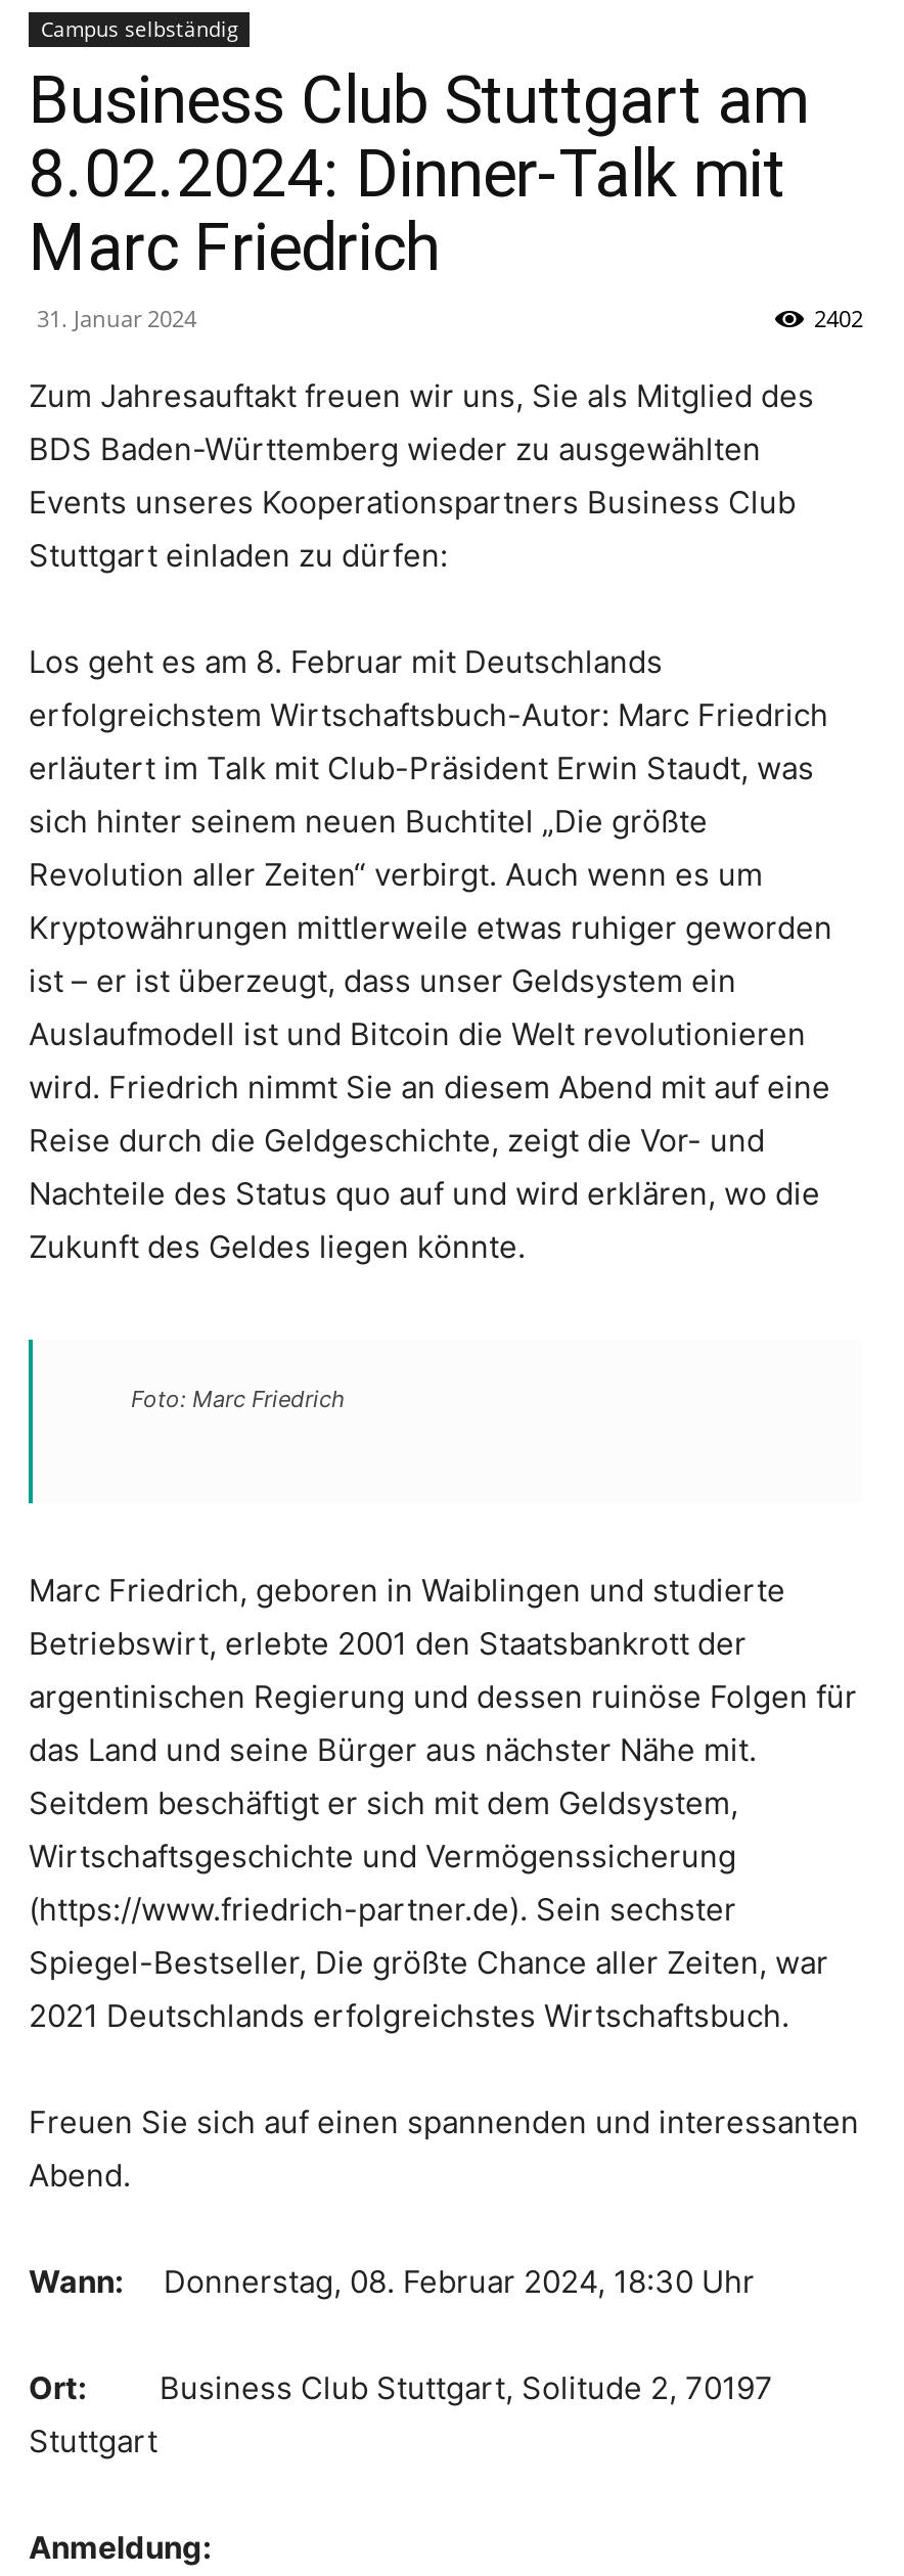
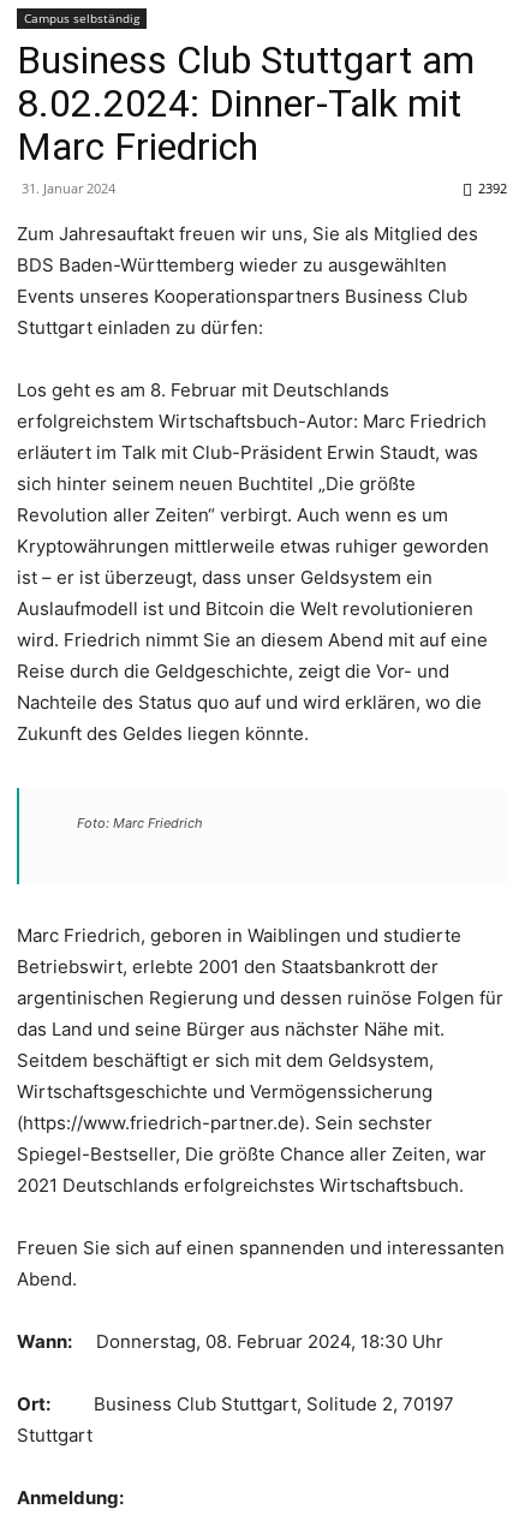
- 2402
+ 2392
